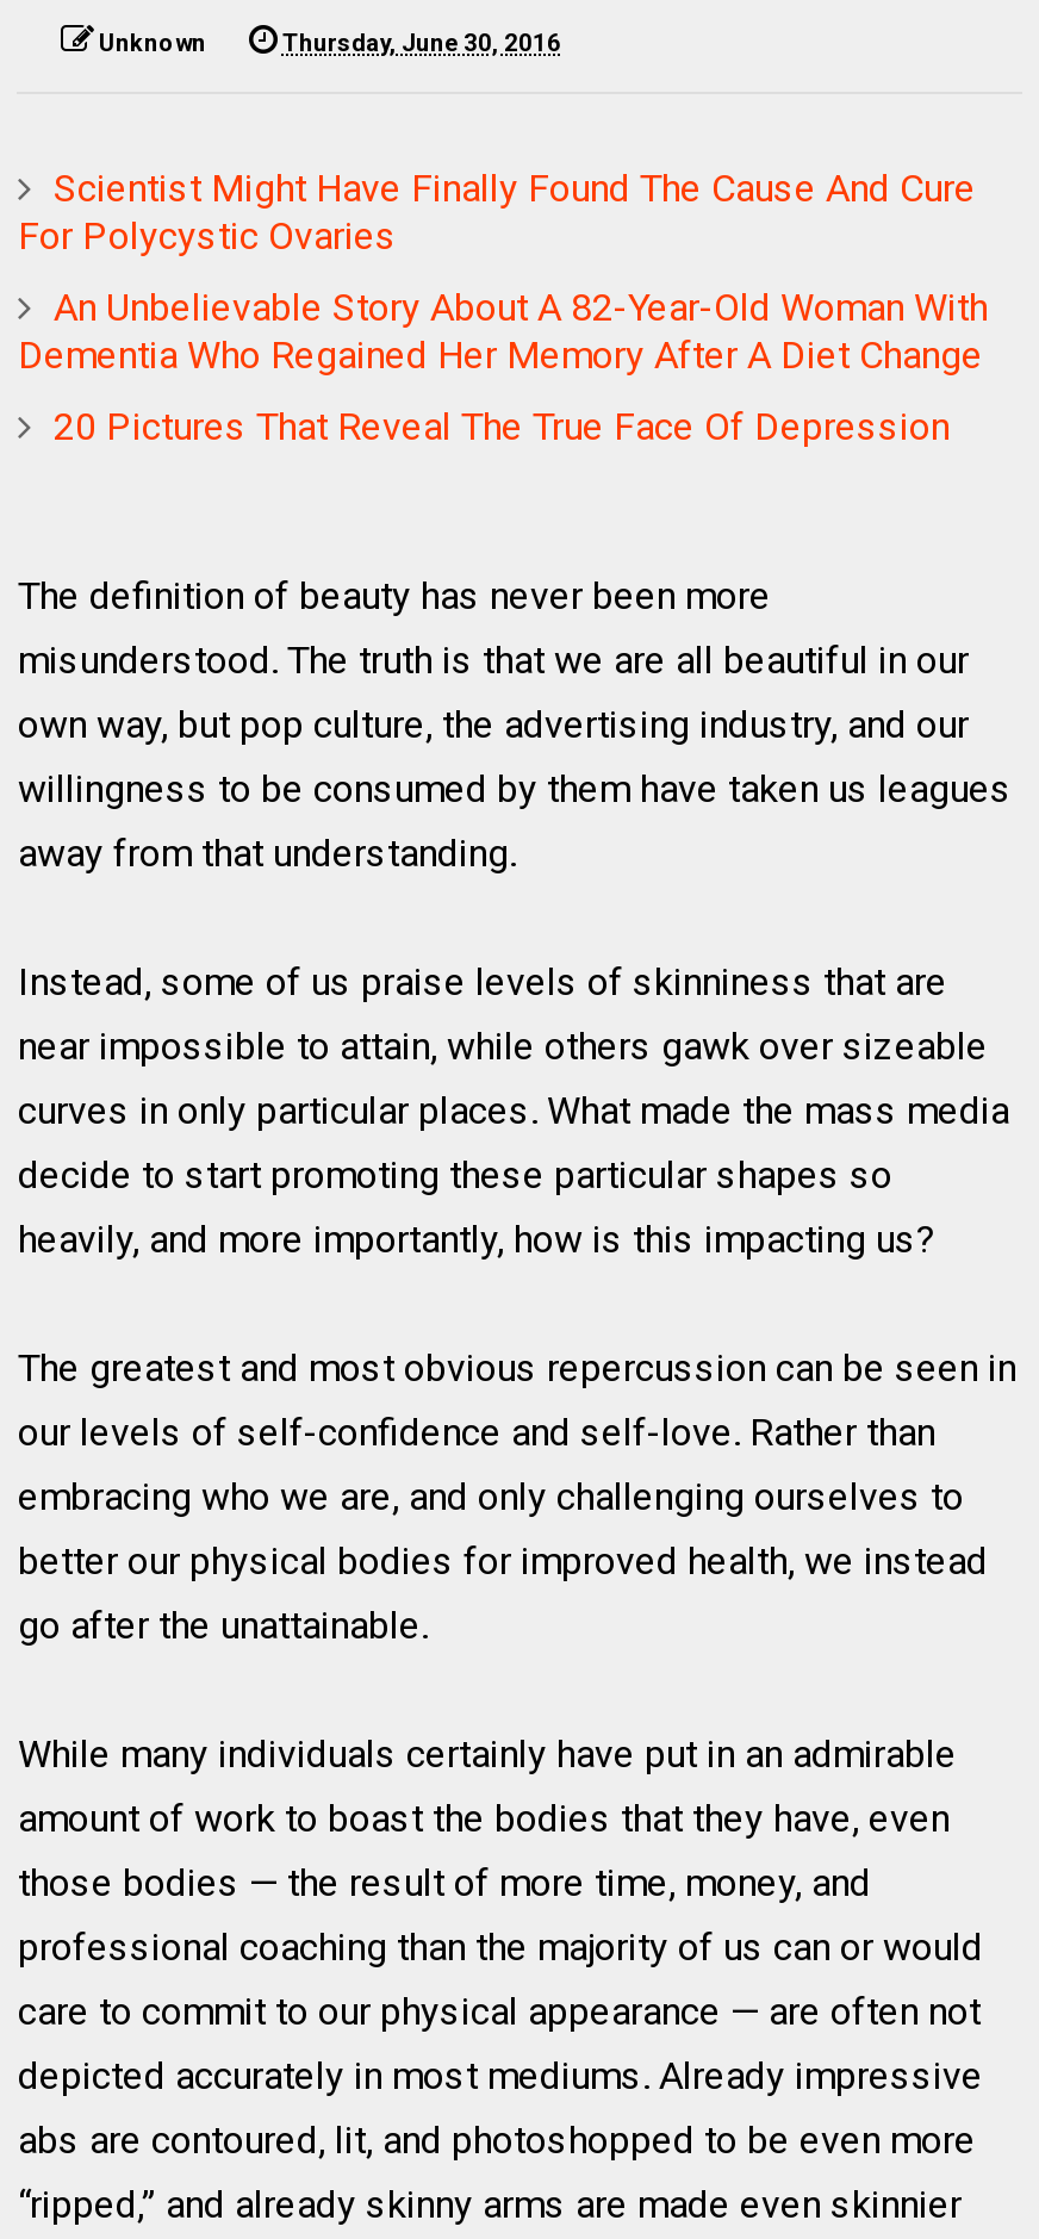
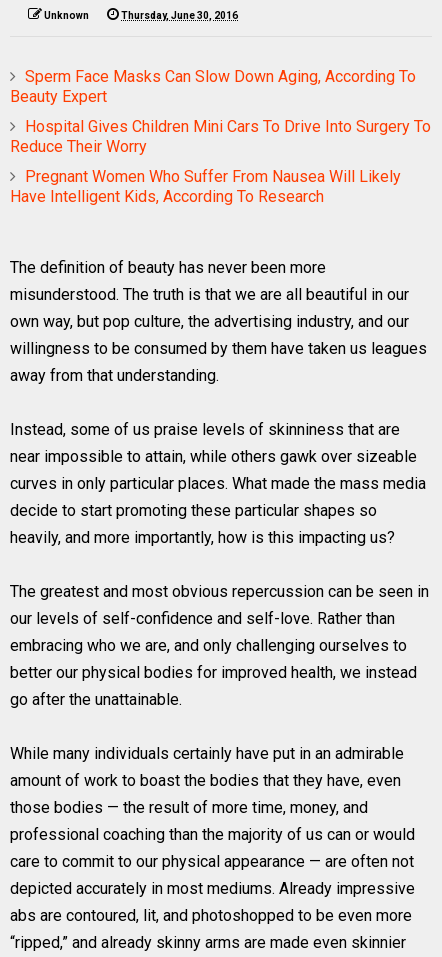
- Scientist Might Have Finally Found The Cause And Cure
- For Polycystic Ovaries
+ Sperm Face Masks Can Slow Down Aging, According To
+ Beauty Expert

- An Unbelievable Story About A 82-Year-Old Woman With
- Dementia Who Regained Her Memory After A Diet Change
+ Hospital Gives Children Mini Cars To Drive Into Surgery To
+ Reduce Their Worry

- 20 Pictures That Reveal The True Face Of Depression
+ Pregnant Women Who Suffer From Nausea Will Likely
+ Have Intelligent Kids, According To Research
